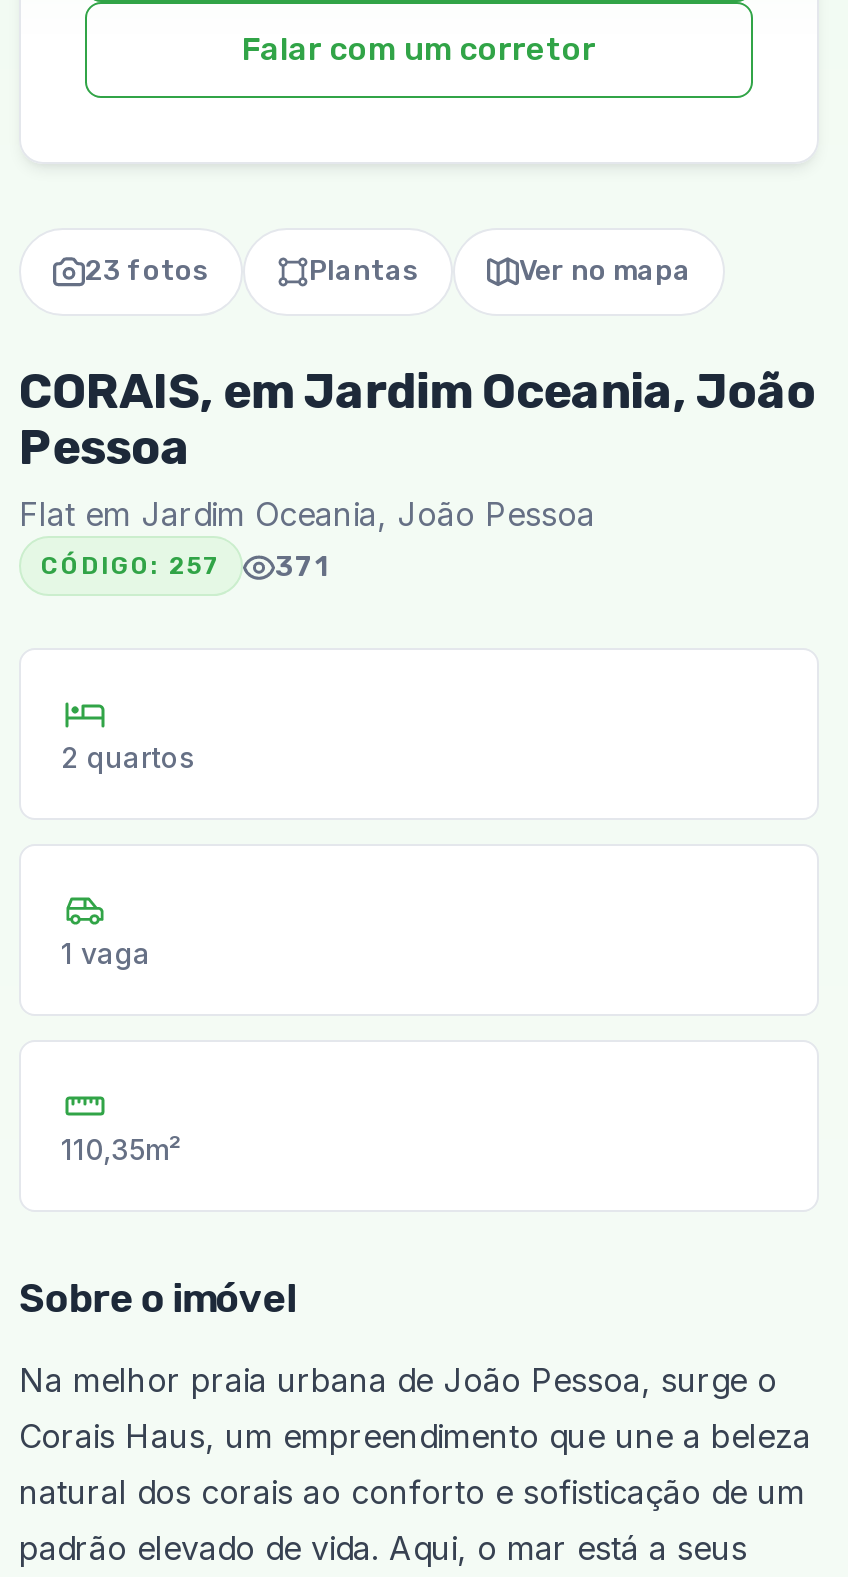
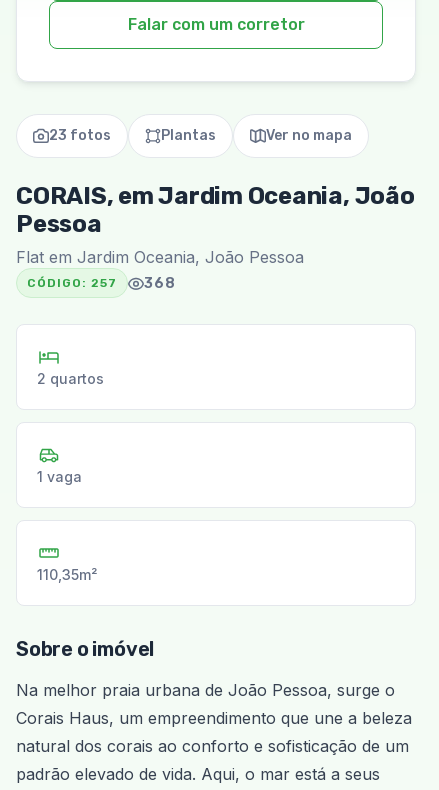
- CÓDIGO: 257 371
+ CÓDIGO: 257 368
